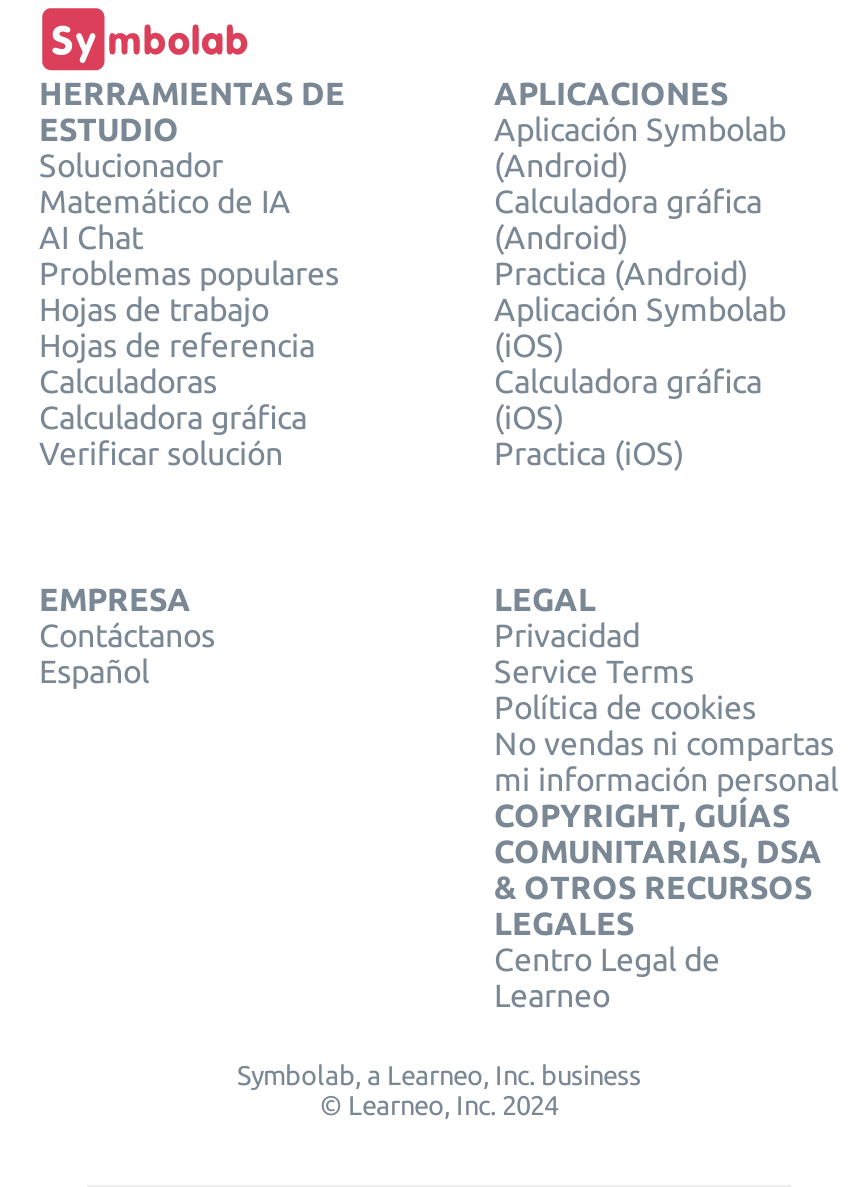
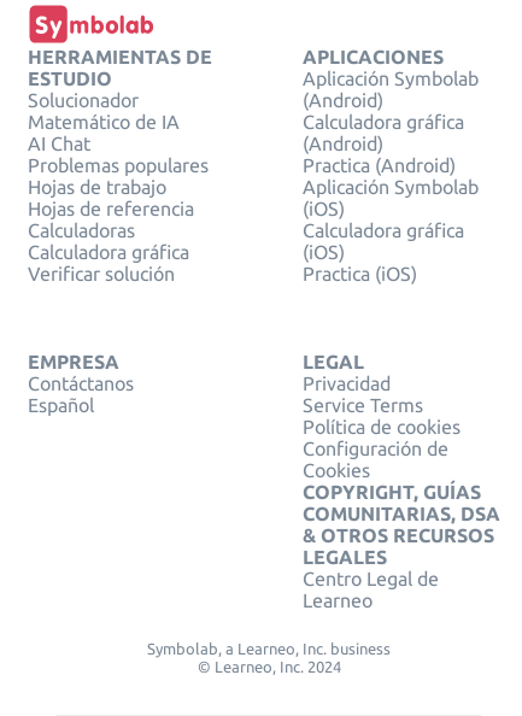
- No vendas ni compartas
- mi información personal
+ Configuración de
+ Cookies
